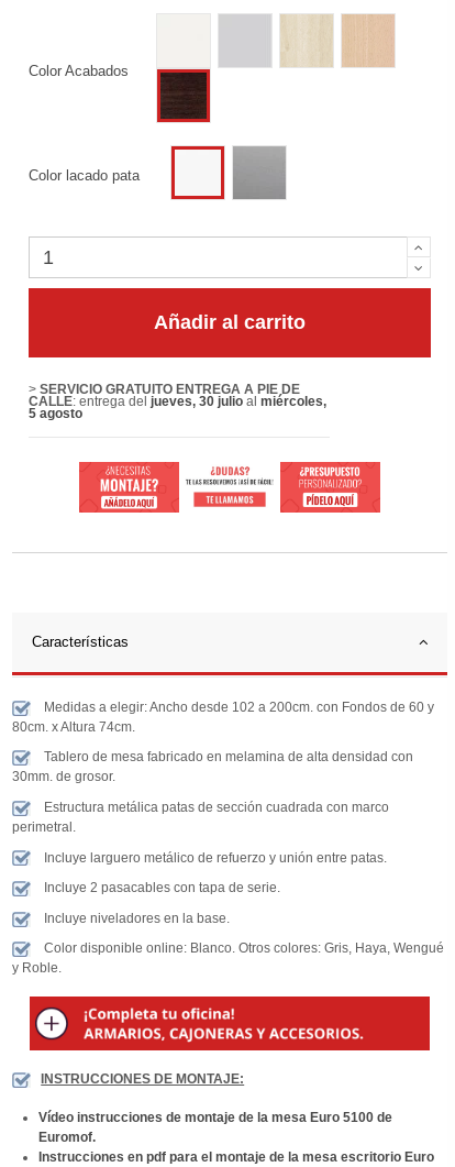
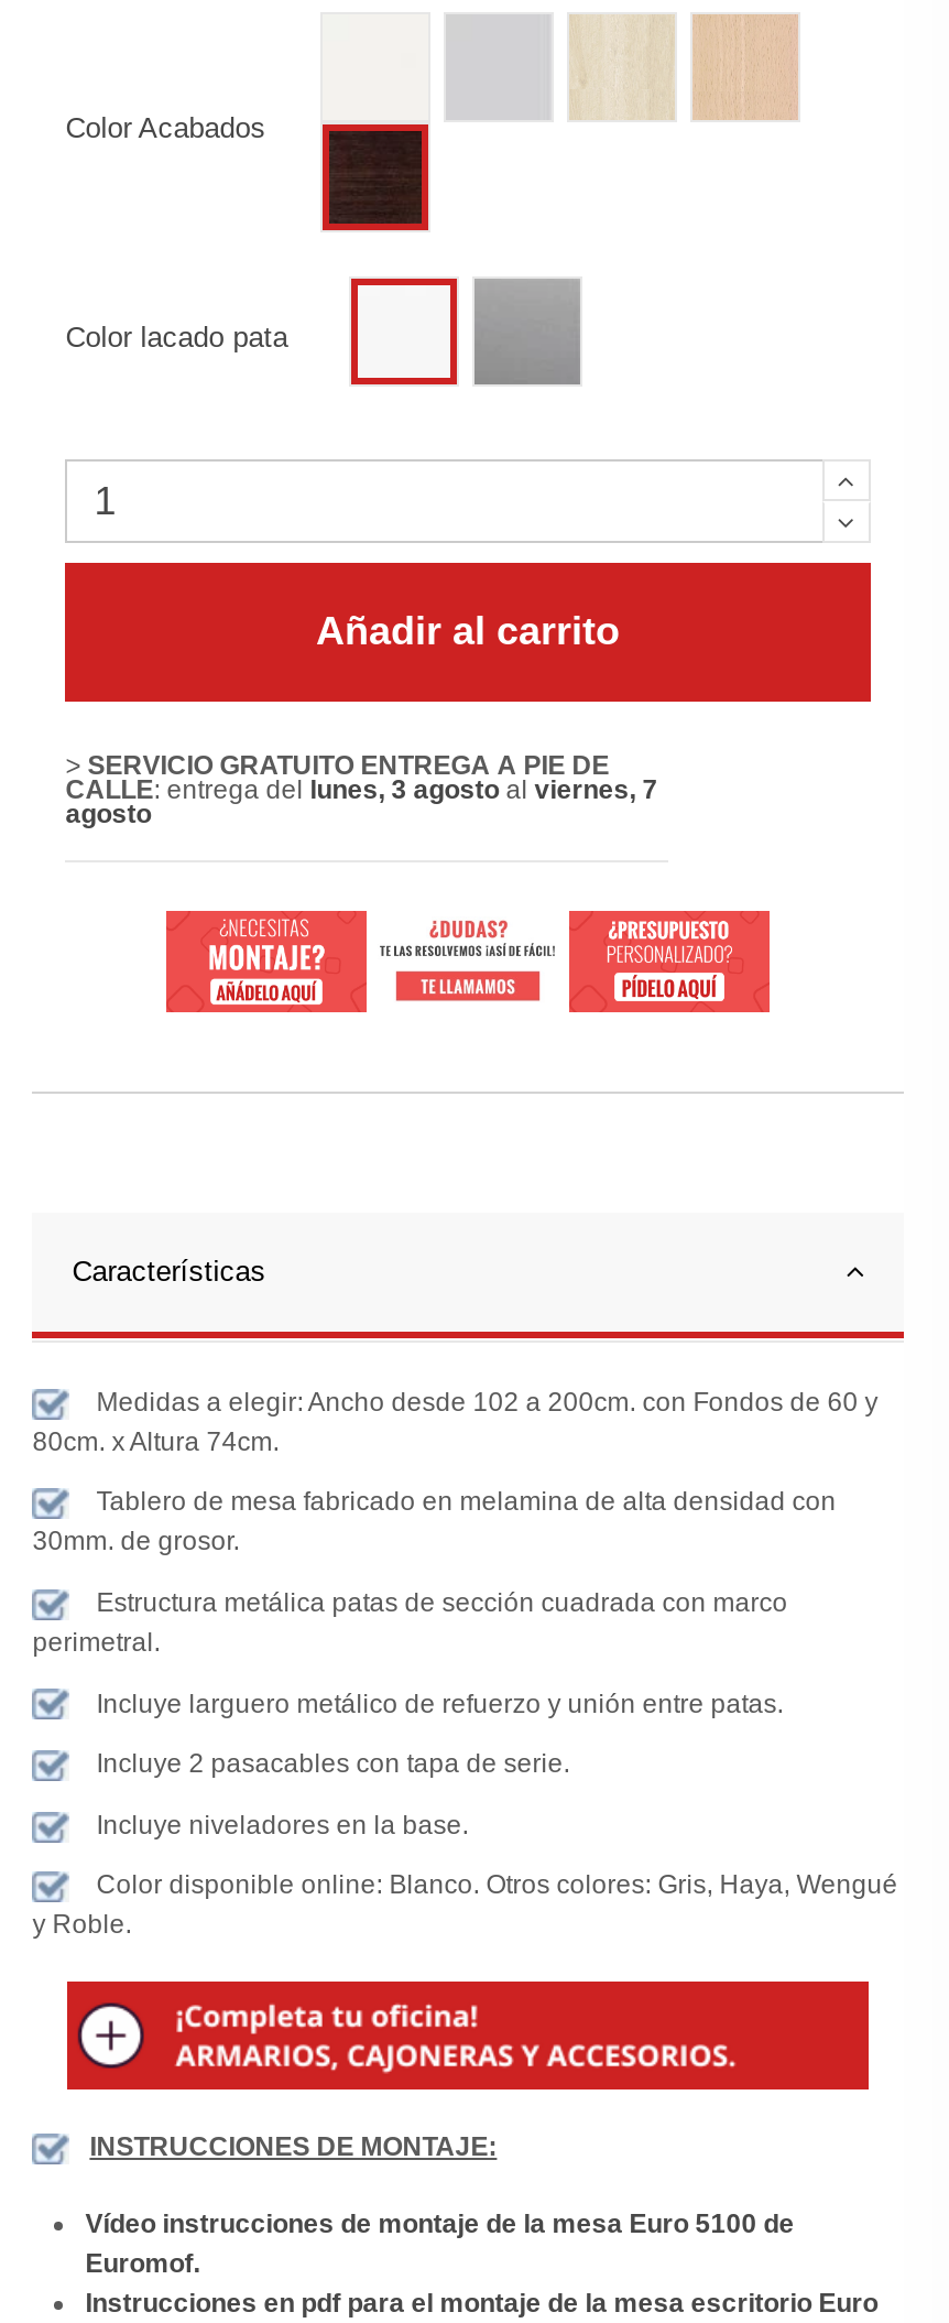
- CALLE: entrega del jueves, 30 julioal miércoles,
- 5 agosto
+ CALLE: entrega del lunes, 3 agostoal viernes, 7
+ agosto
